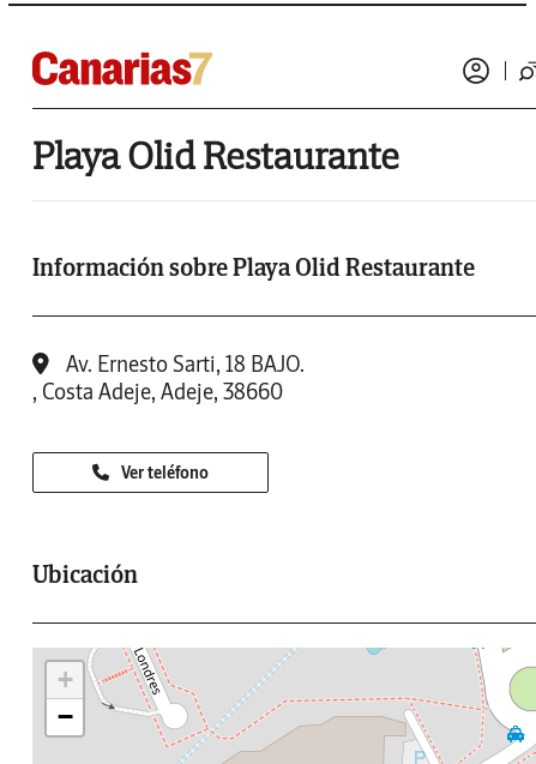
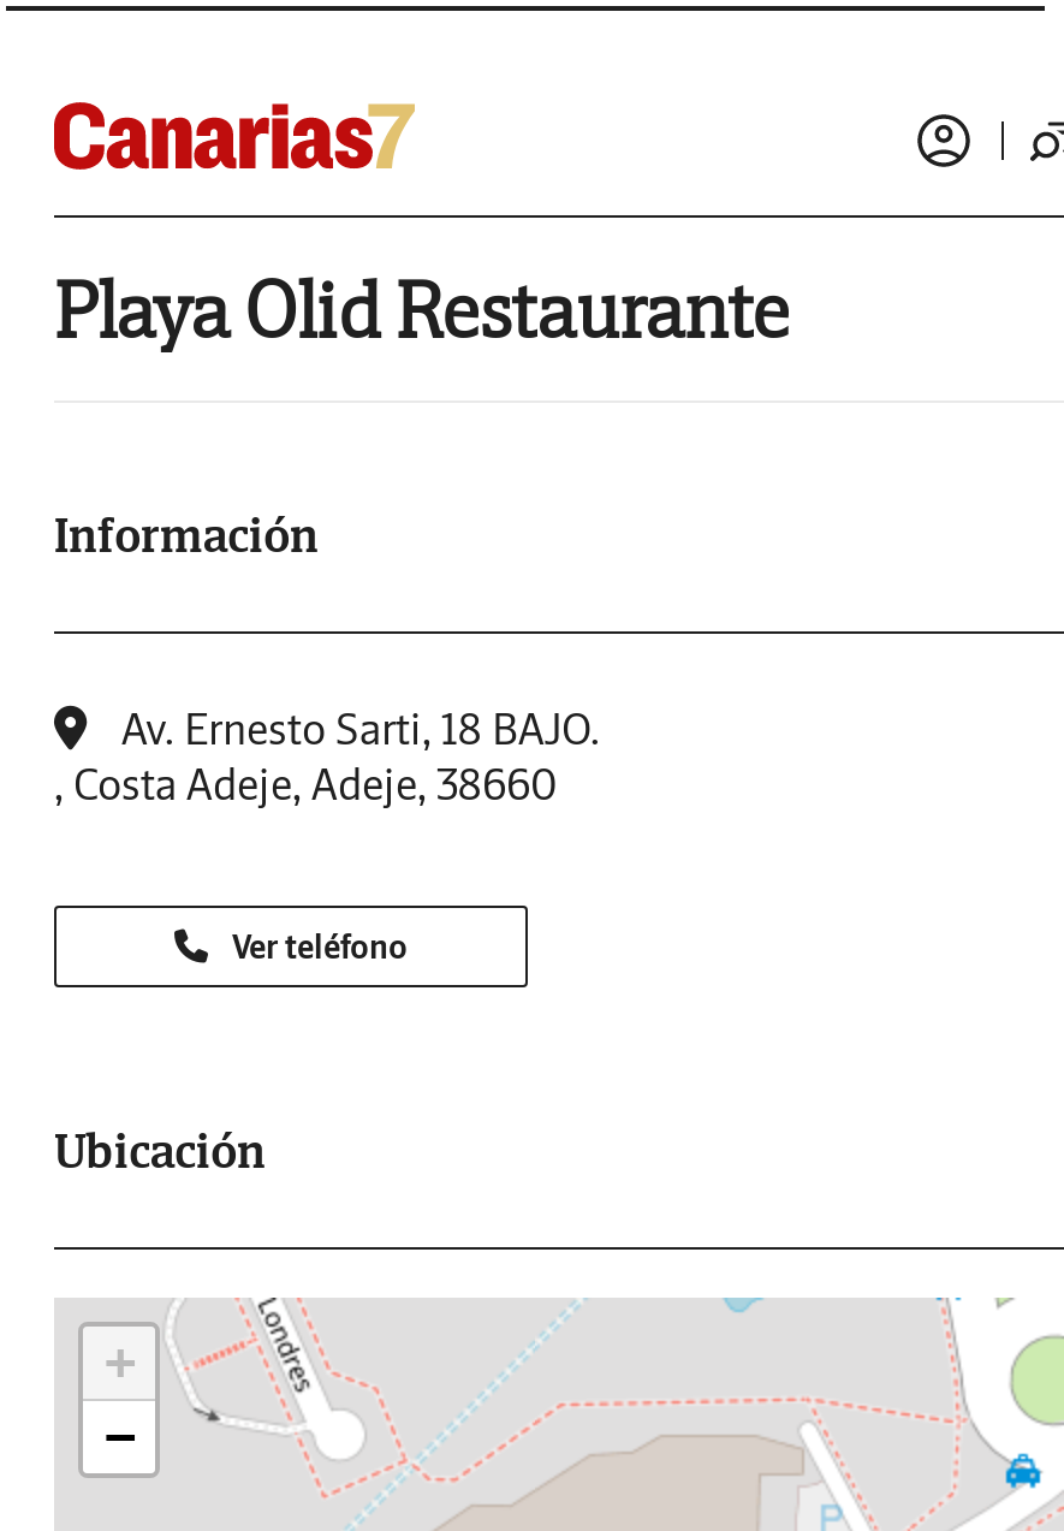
- Información sobre Playa Olid Restaurante
+ Información
